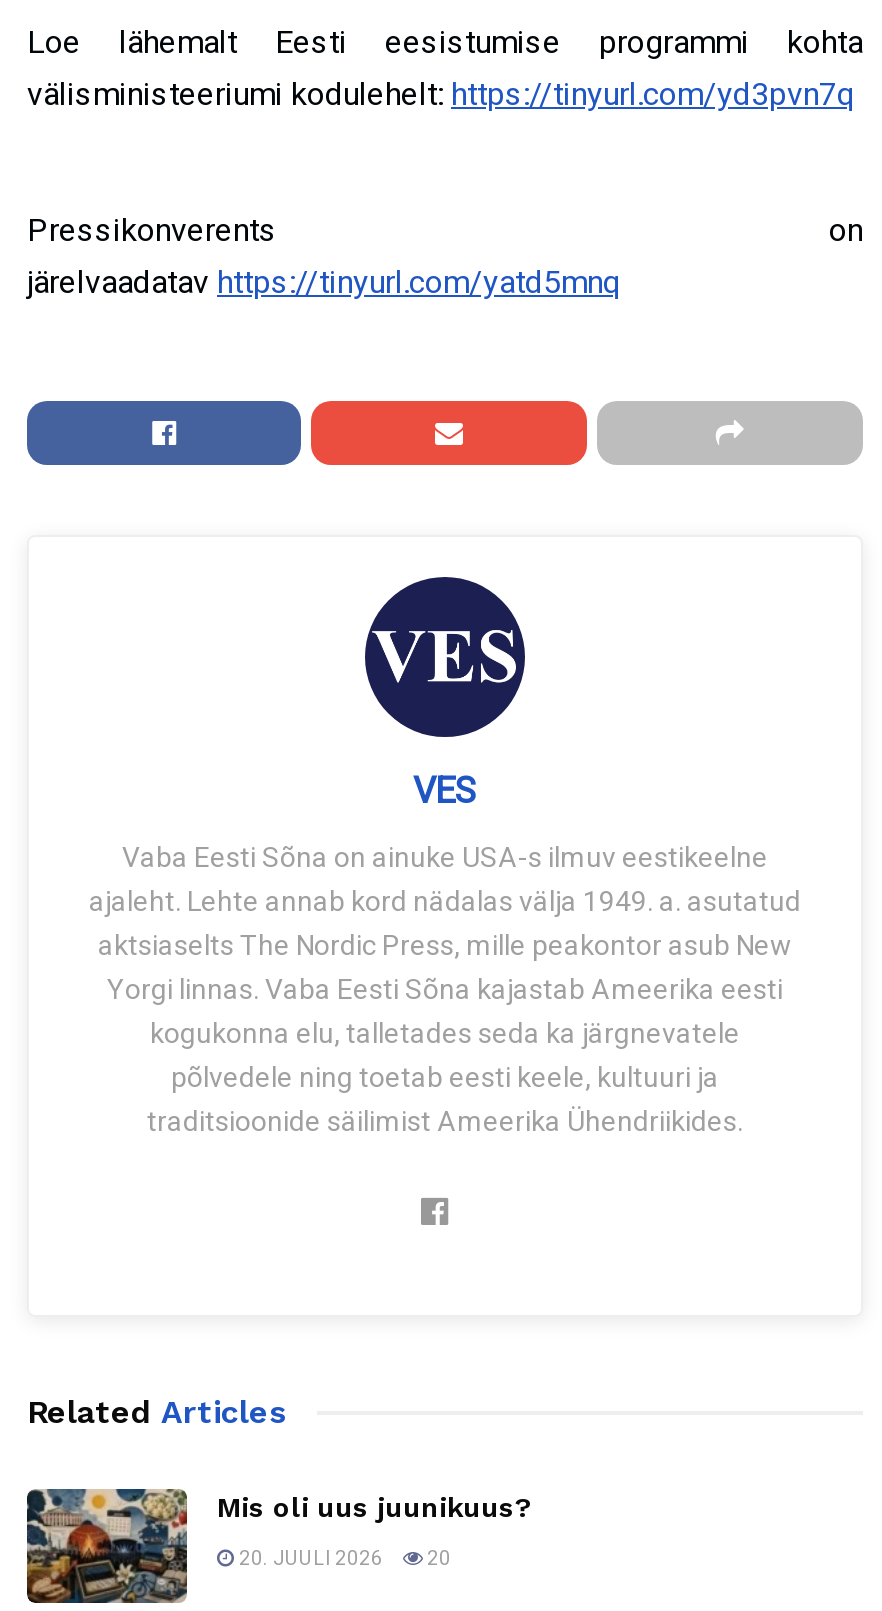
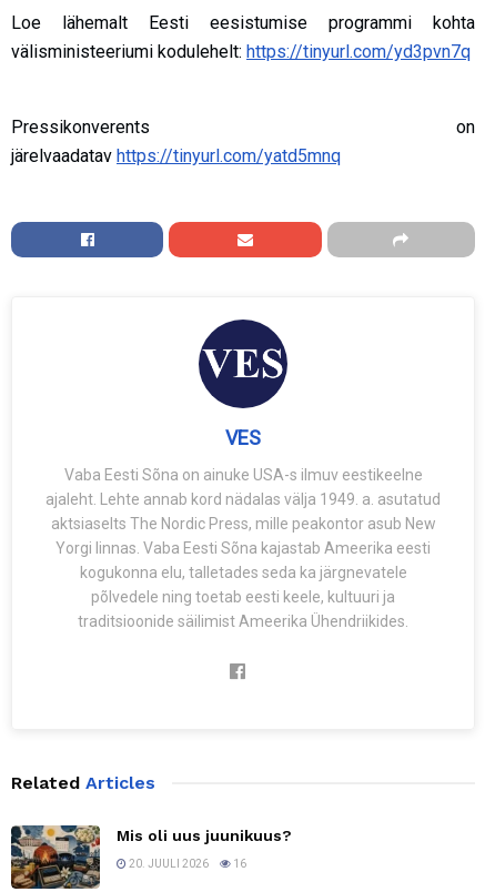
- 20. JUULI 2026 20
+ 20. JUULI 2026 16
